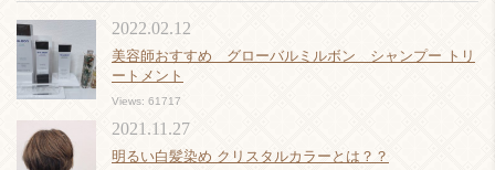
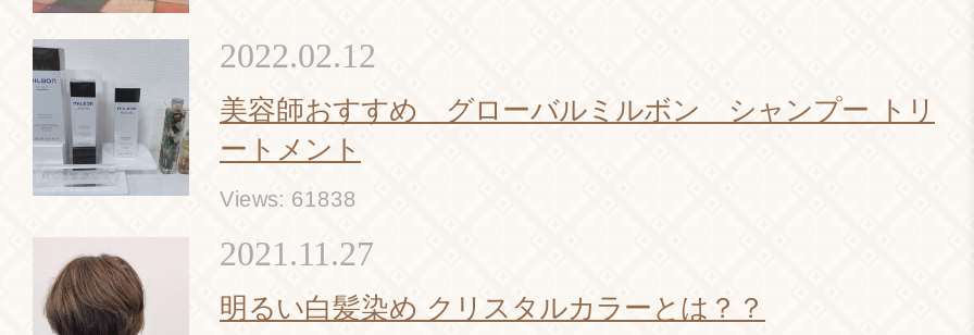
- Views: 61717
+ Views: 61838
